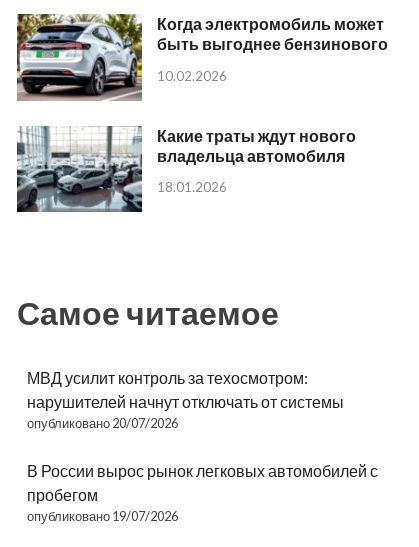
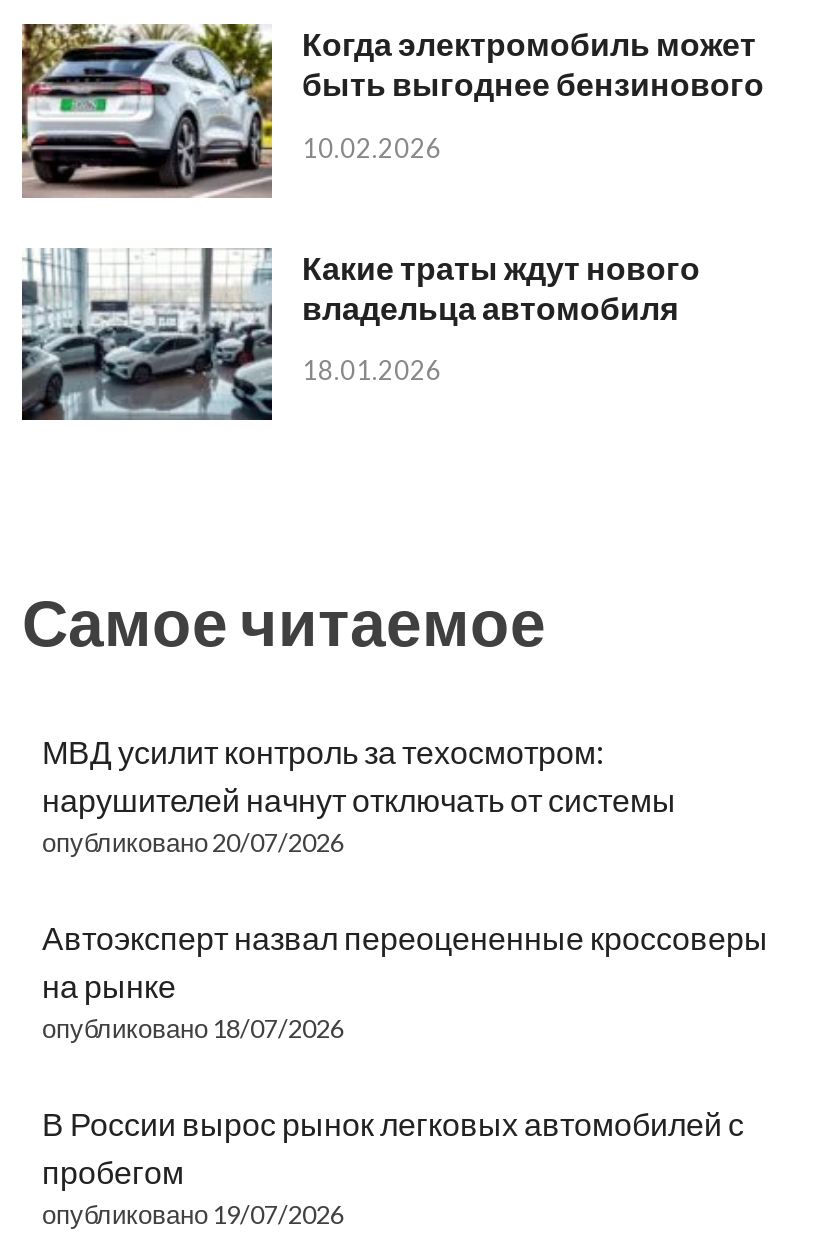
+ Автоэксперт назвал переоцененные кроссоверы
+ на рынке
+ опубликовано 18/07/2026
